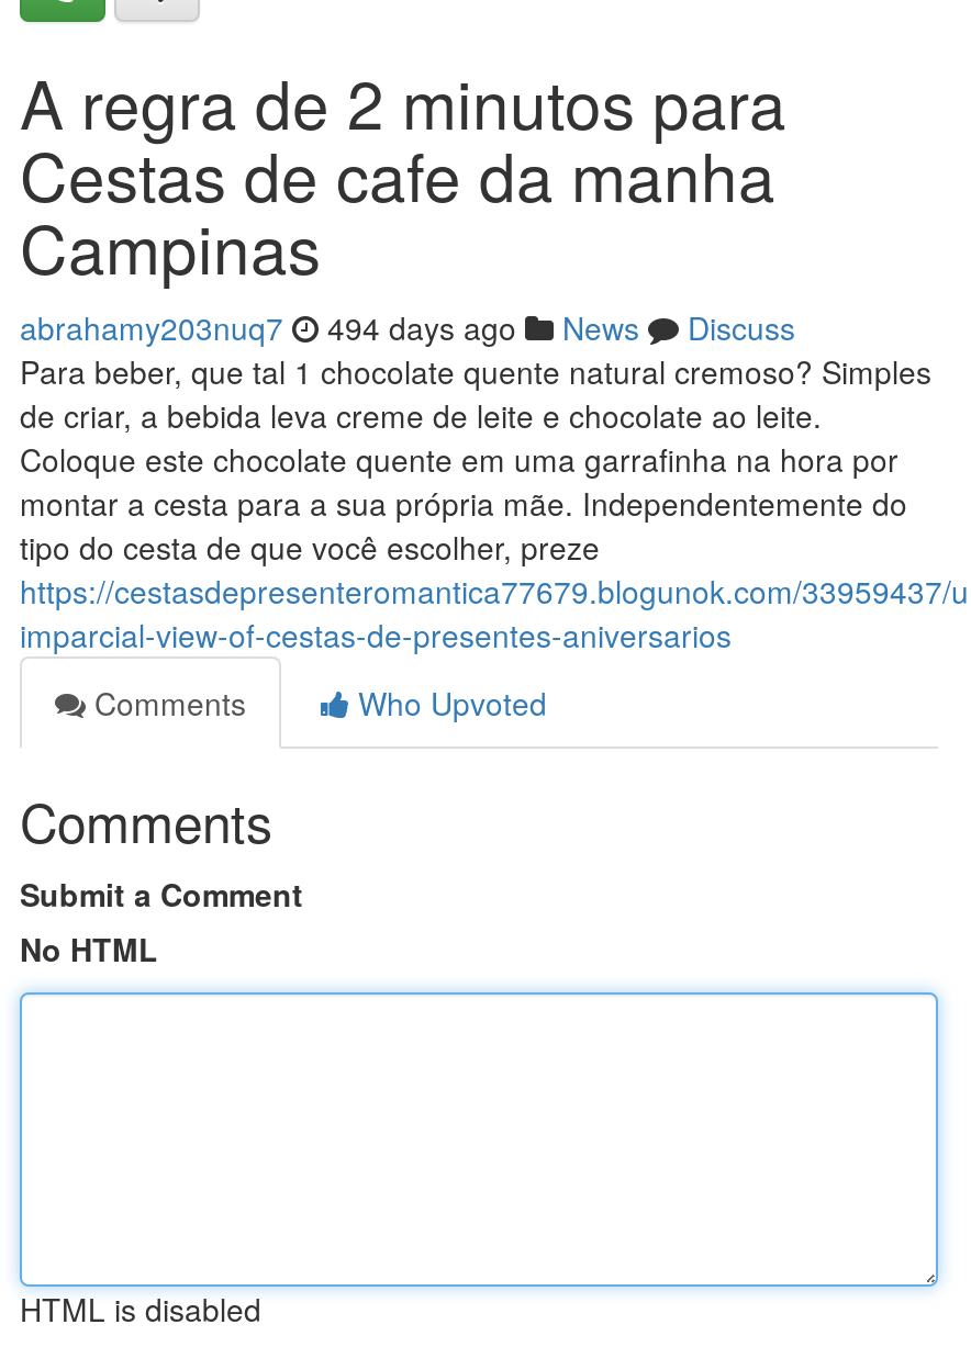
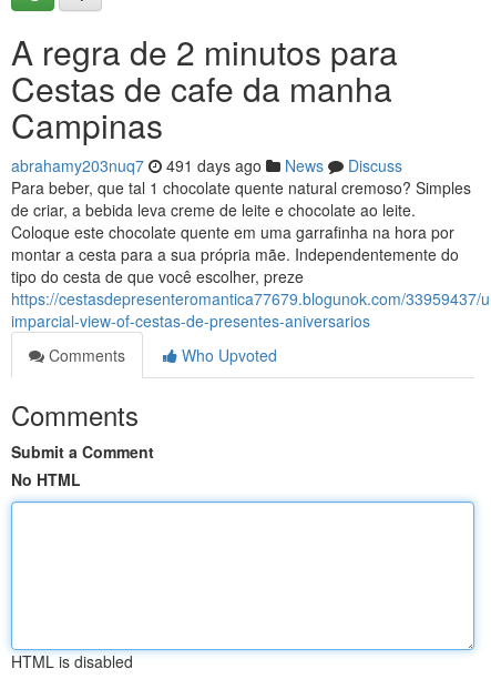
- abrahamy203nuq7 494 days ago News Discuss
+ abrahamy203nuq7 491 days ago News Discuss
